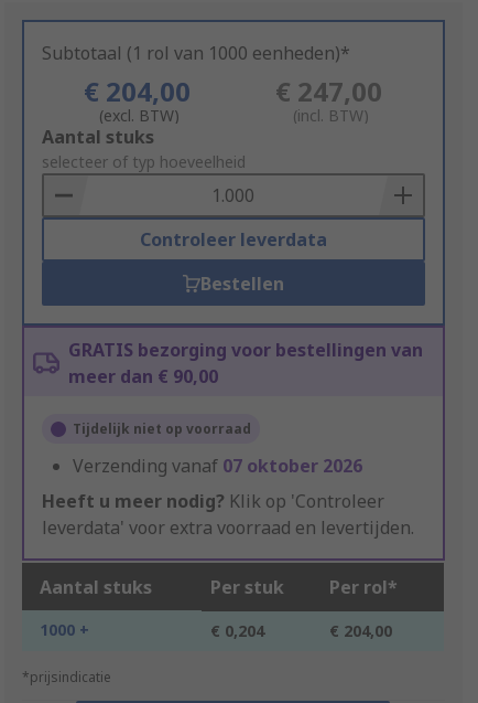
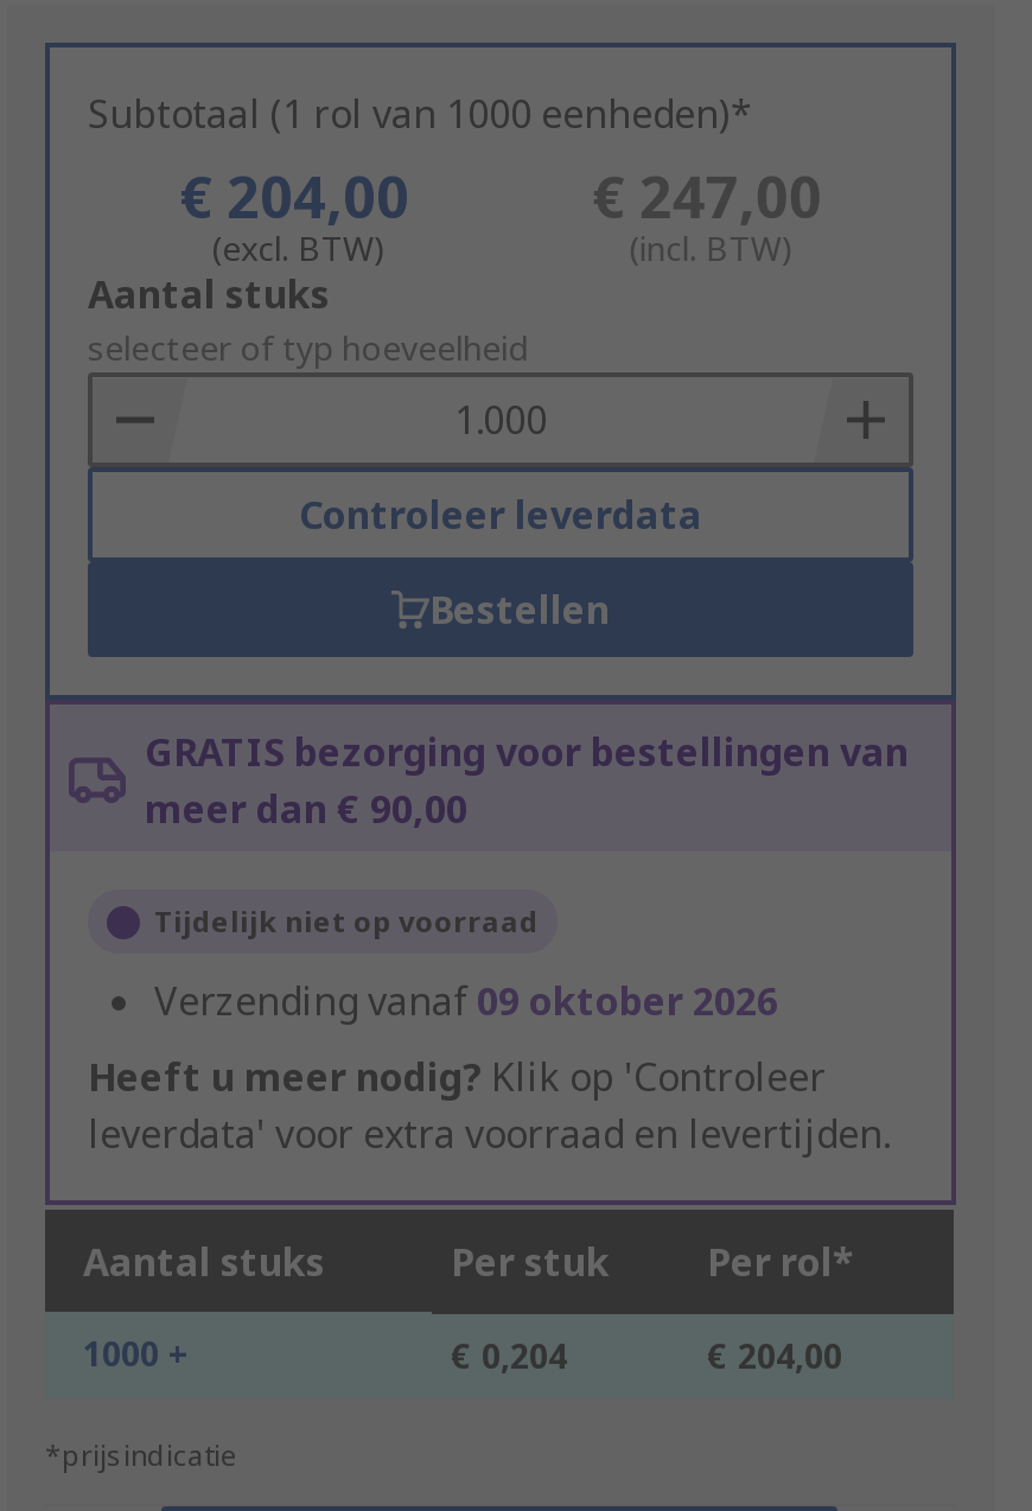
- Verzending vanaf 07 oktober 2026
+ Verzending vanaf 09 oktober 2026
